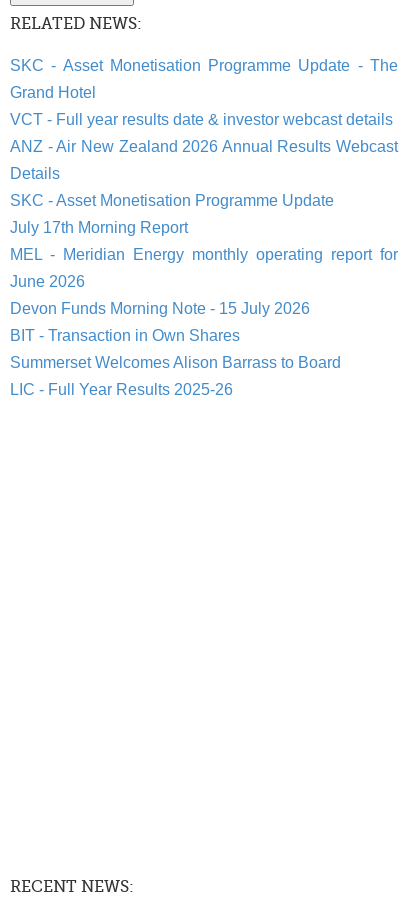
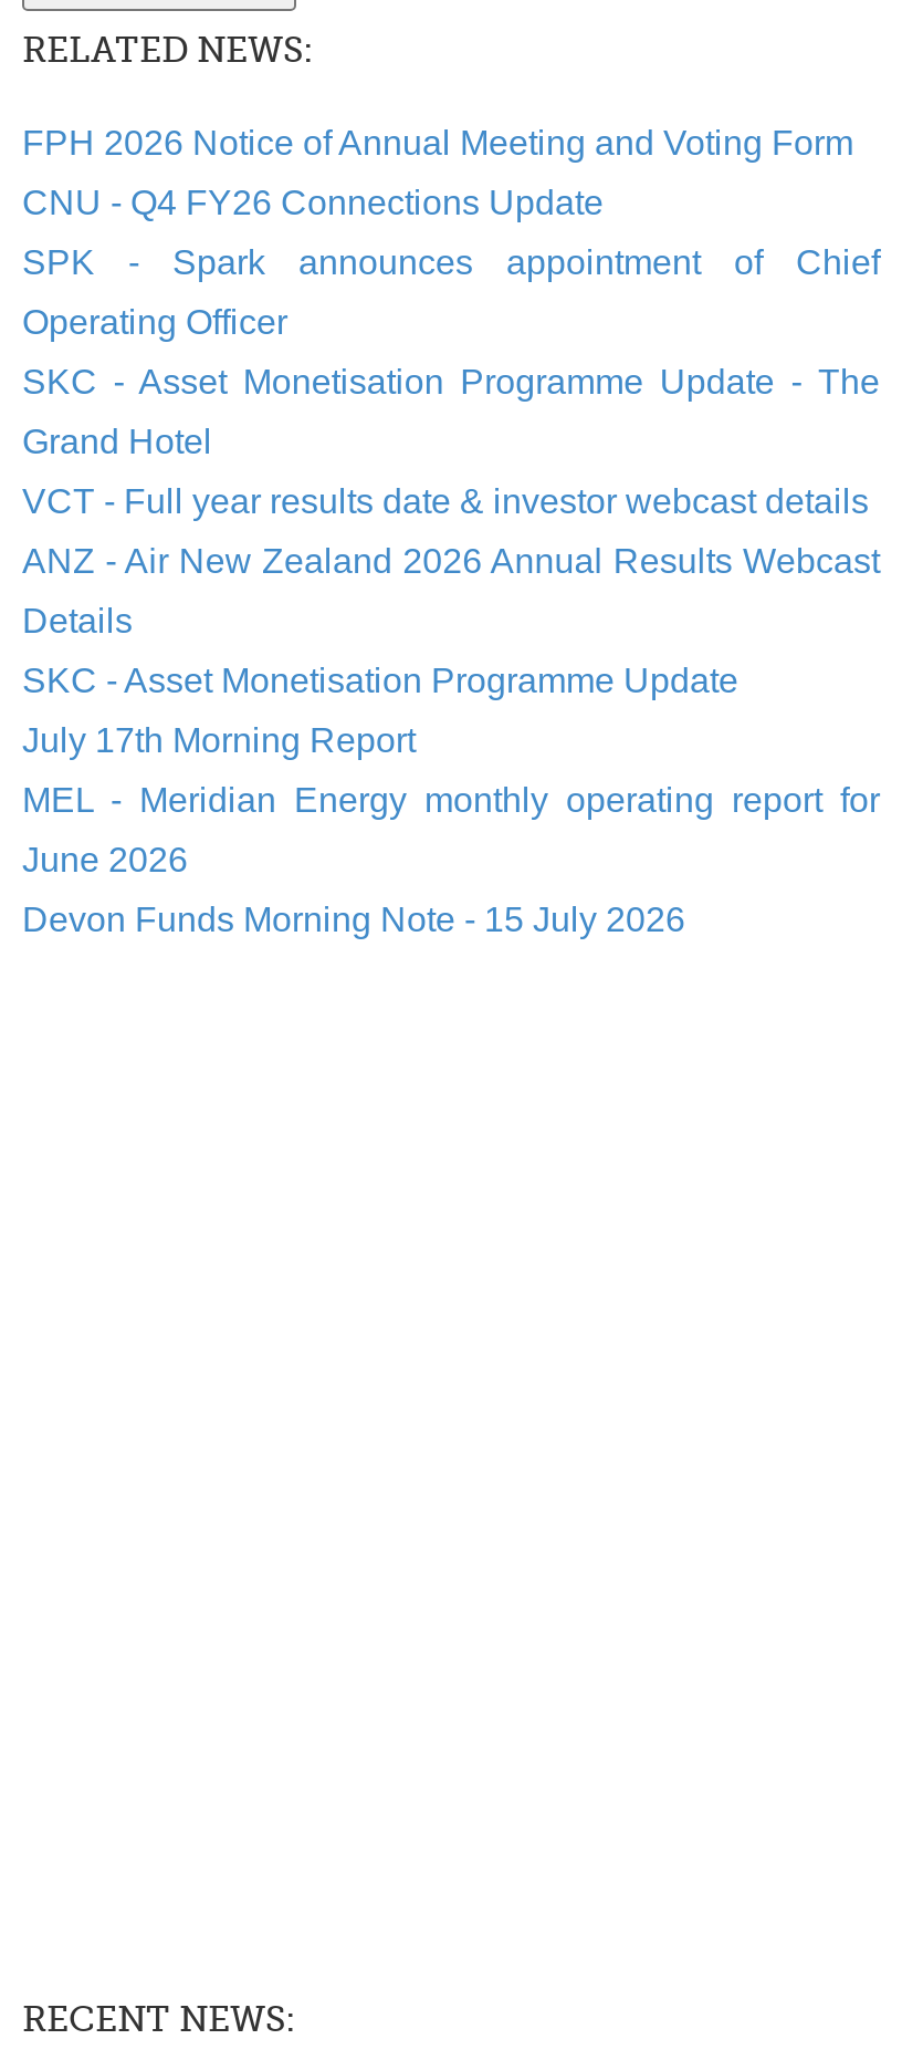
+ FPH 2026 Notice of Annual Meeting and Voting Form
+ CNU - Q4 FY26 Connections Update
+ SPK - Spark announces appointment of Chief
+ Operating Officer

moved down: SKC - Asset Monetisation Programme Update - The | Grand Hotel | VCT - Full year results date & investor webcast details | ... | June 2026 | Devon Funds Morning Note - 15 July 2026

- BIT - Transaction in Own Shares
- Summerset Welcomes Alison Barrass to Board
- LIC - Full Year Results 2025-26
